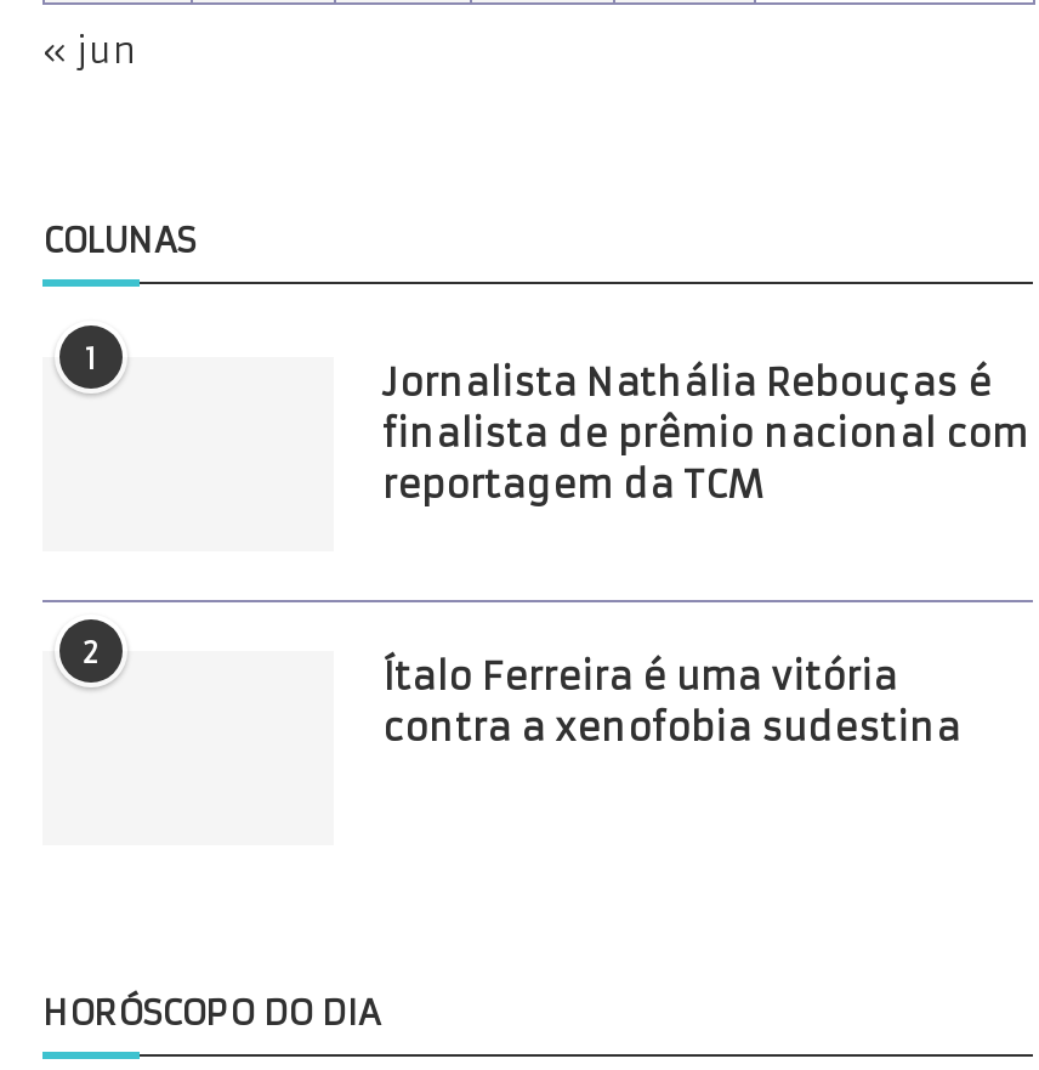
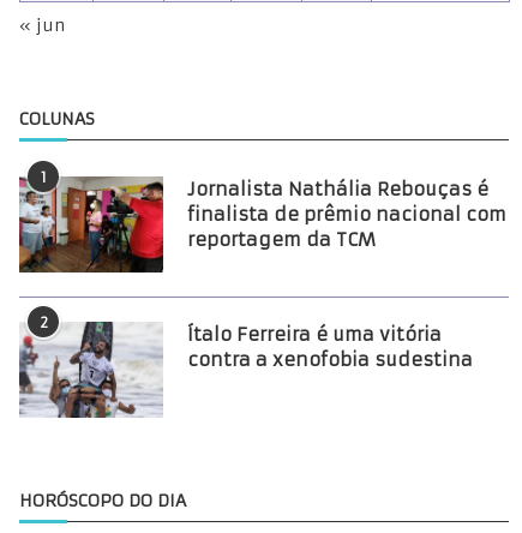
+ [image]

+ [image]
